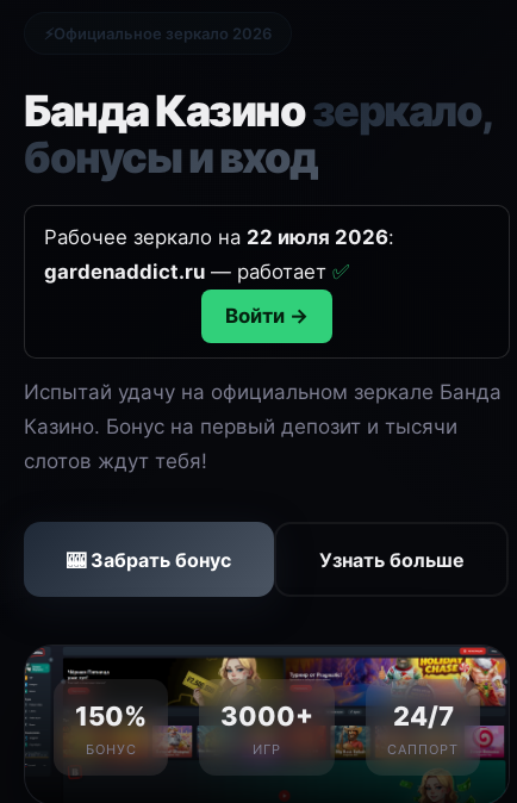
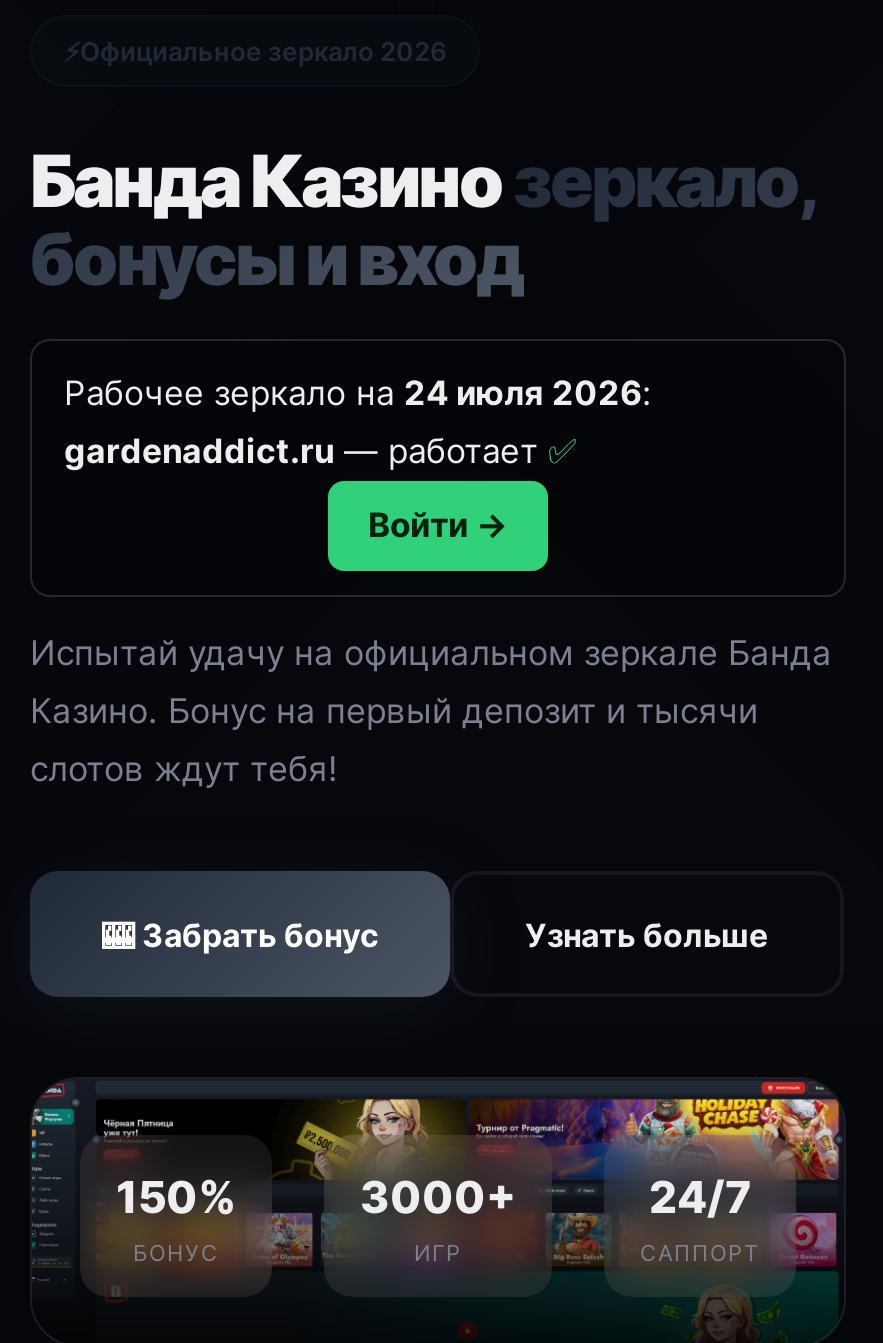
- Рабочее зеркало на 22 июля 2026:
+ Рабочее зеркало на 24 июля 2026:
